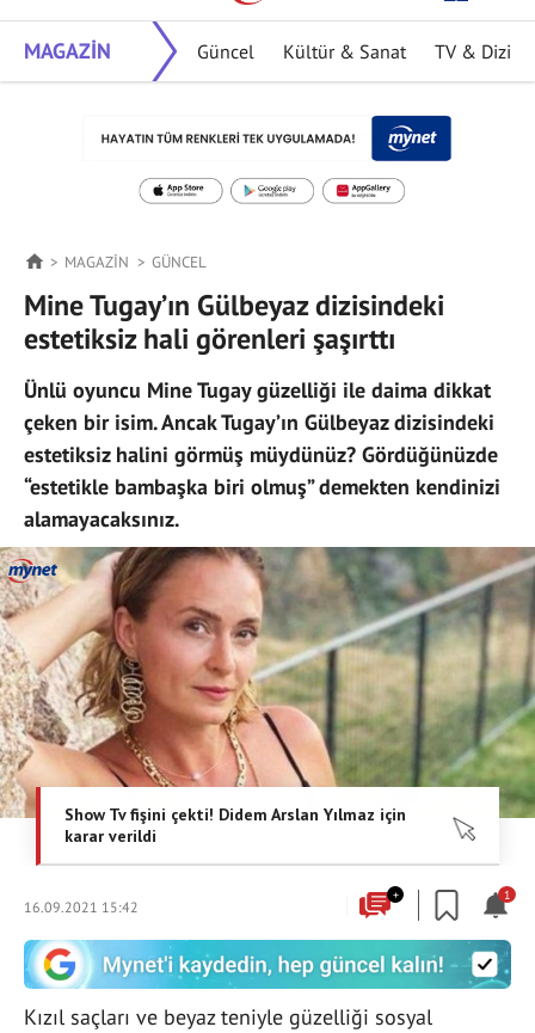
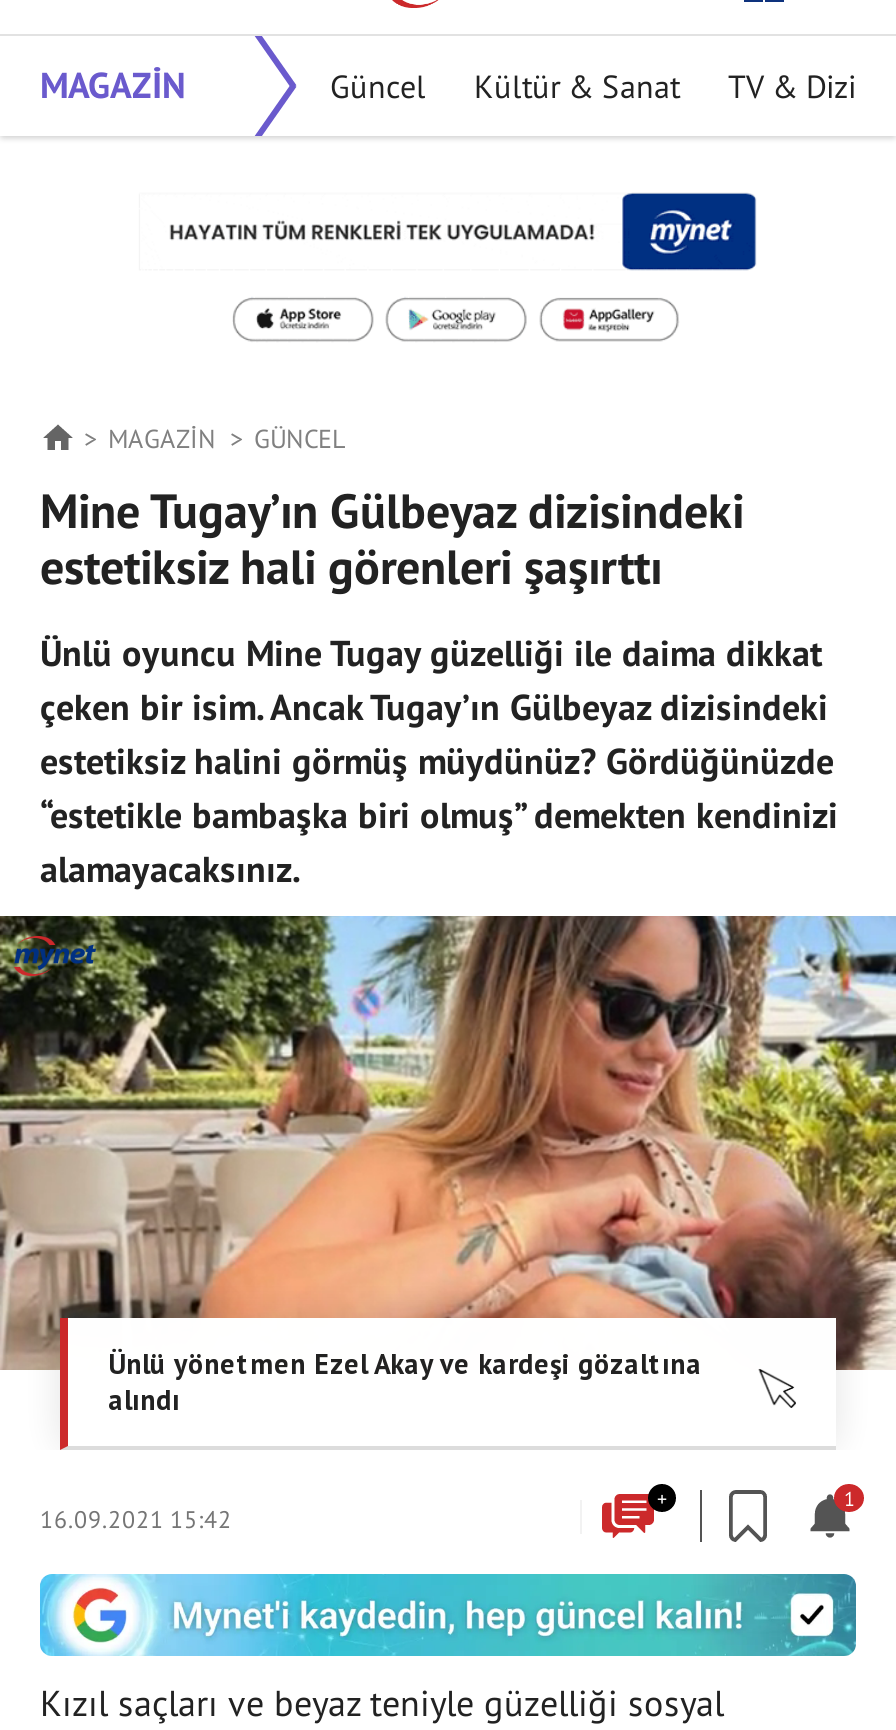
- [image]
+ [image]
